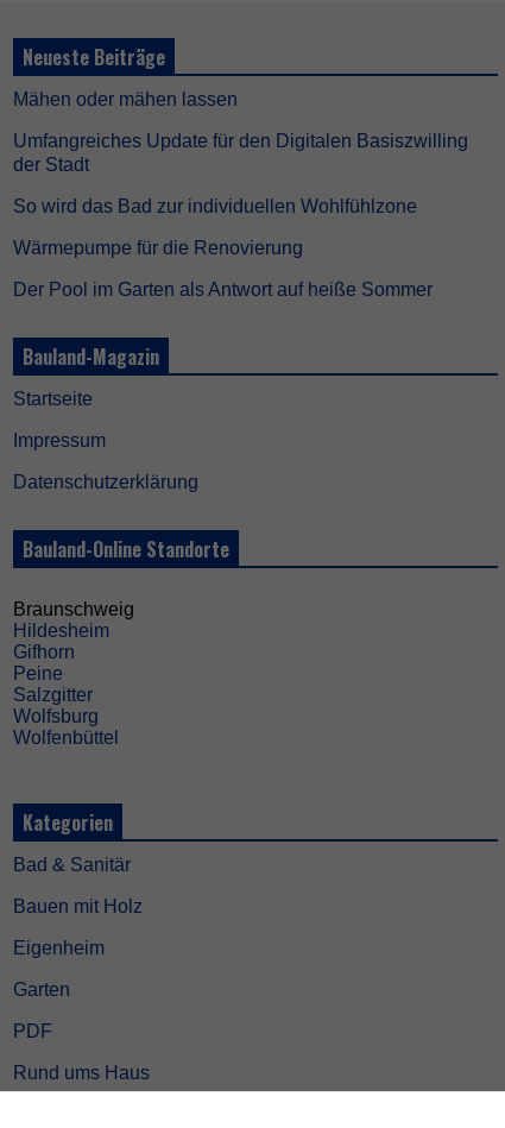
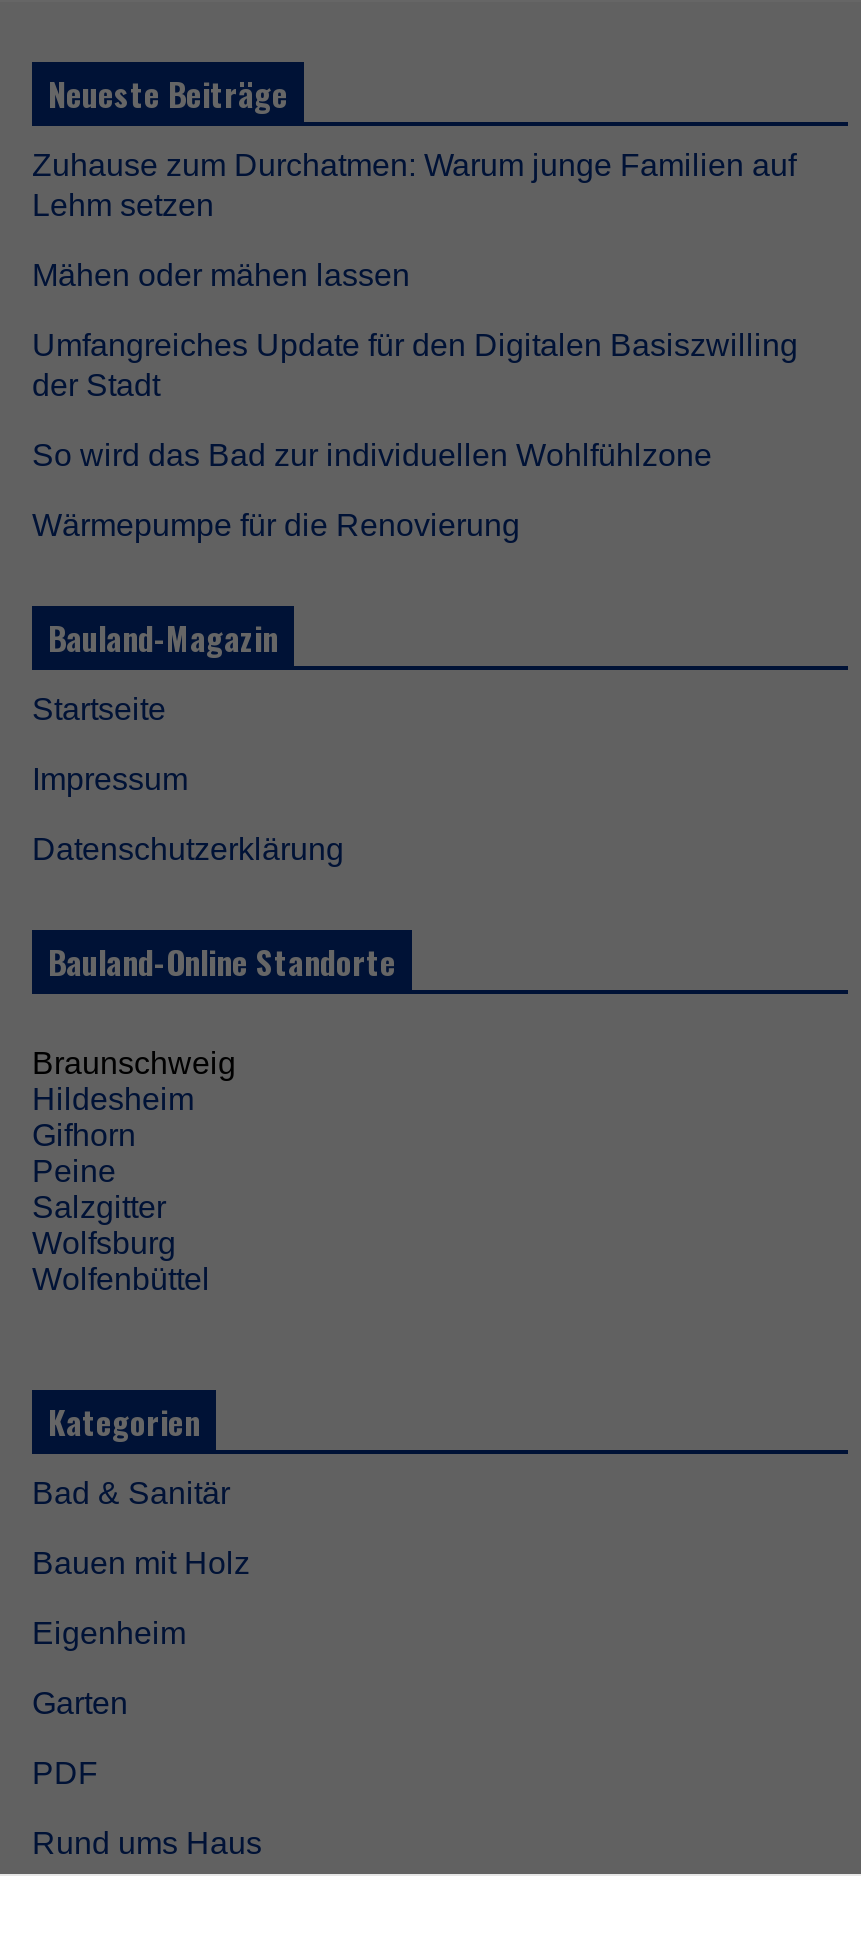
+ Zuhause zum Durchatmen: Warum junge Familien auf
+ Lehm setzen

moved down: Mähen oder mähen lassen | Umfangreiches Update für den Digitalen Basiszwilling | der Stadt | So wird das Bad zur individuellen Wohlfühlzone | Wärmepumpe für die Renovierung

- Der Pool im Garten als Antwort auf heiße Sommer
